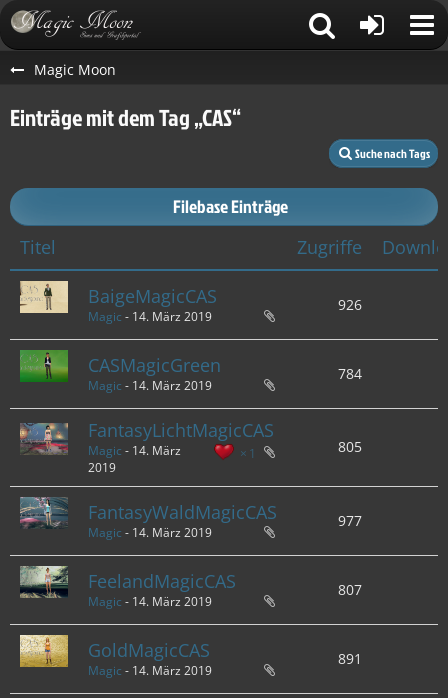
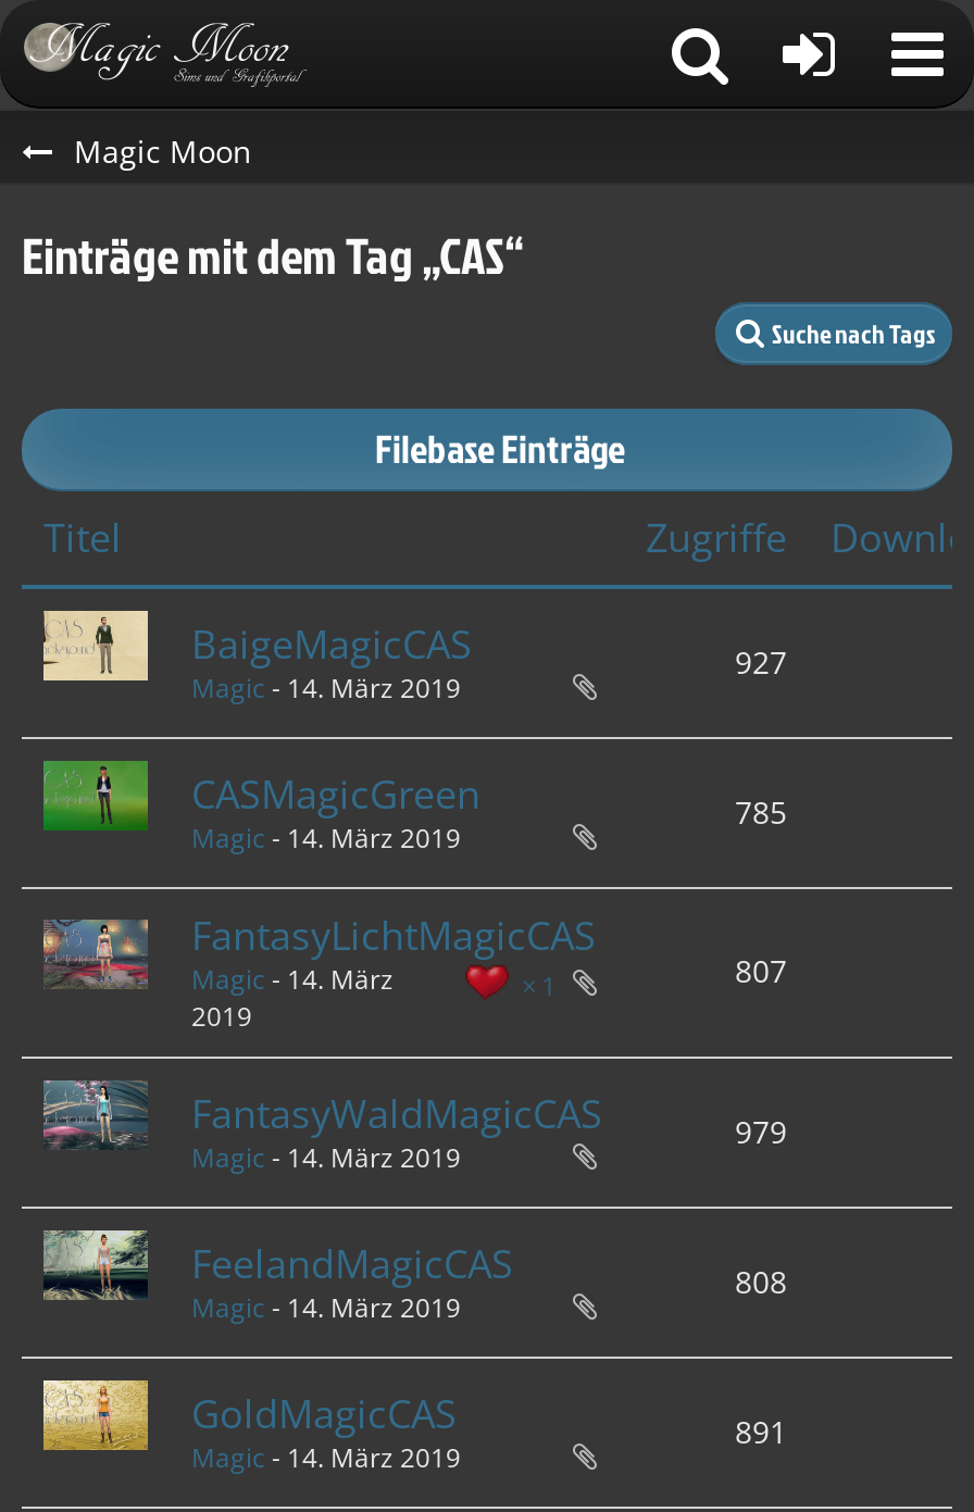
- 926
+ 927

- 784
+ 785

- 805
+ 807

- 977
+ 979

- 807
+ 808
